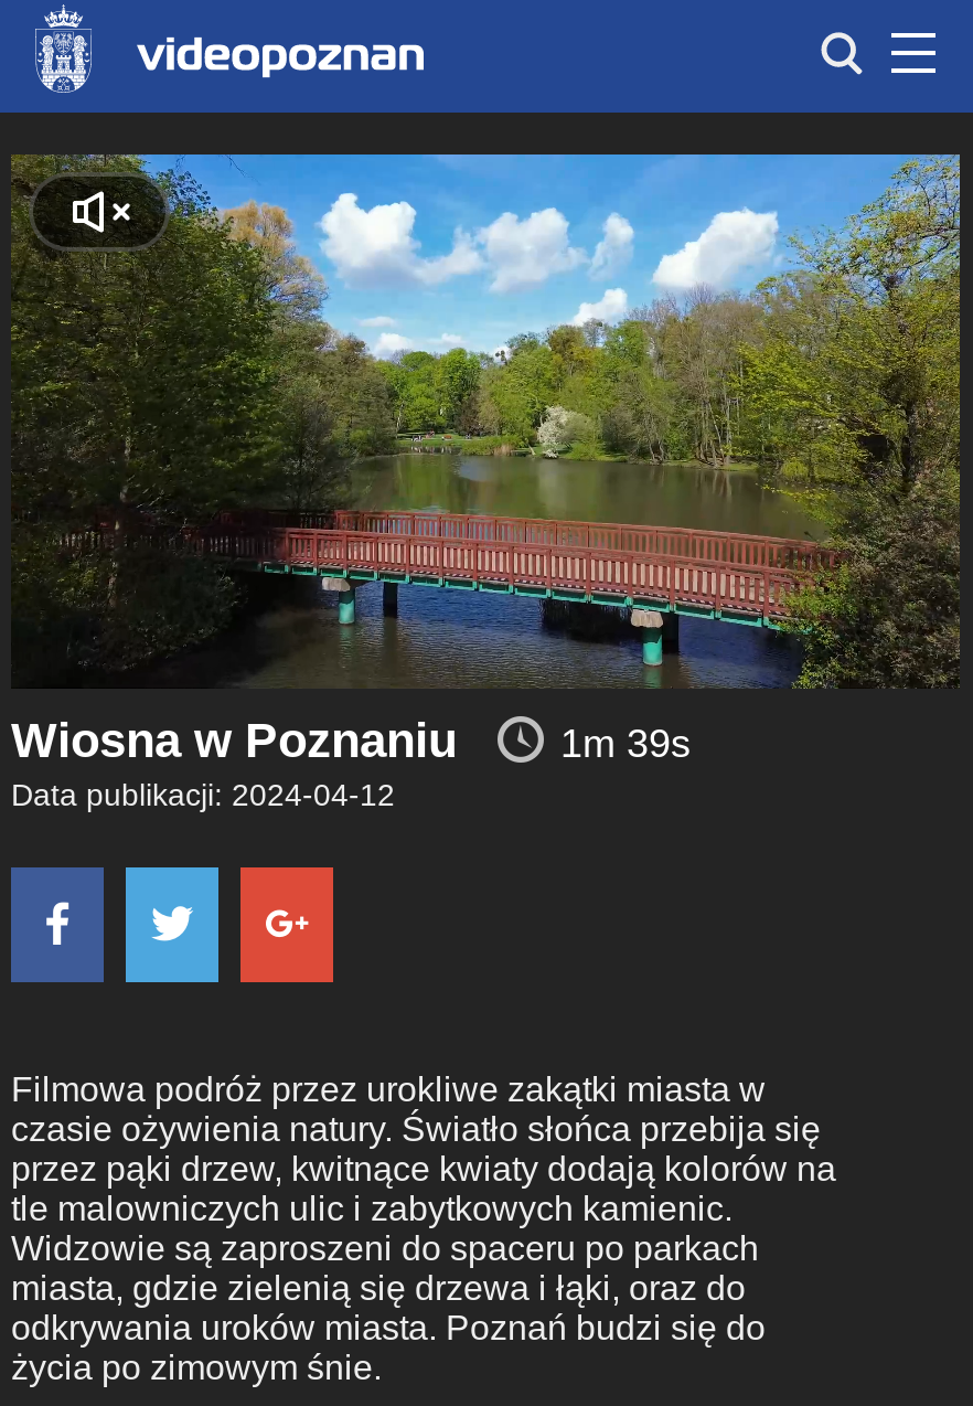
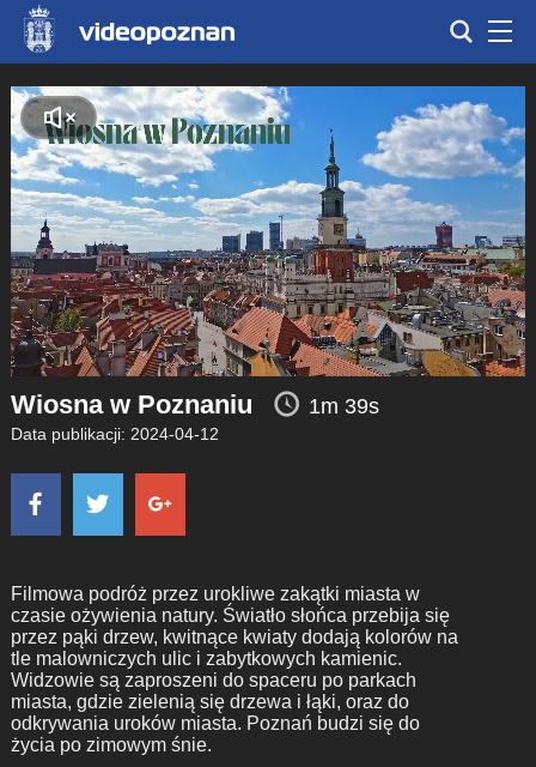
- [image]
+ [image]
